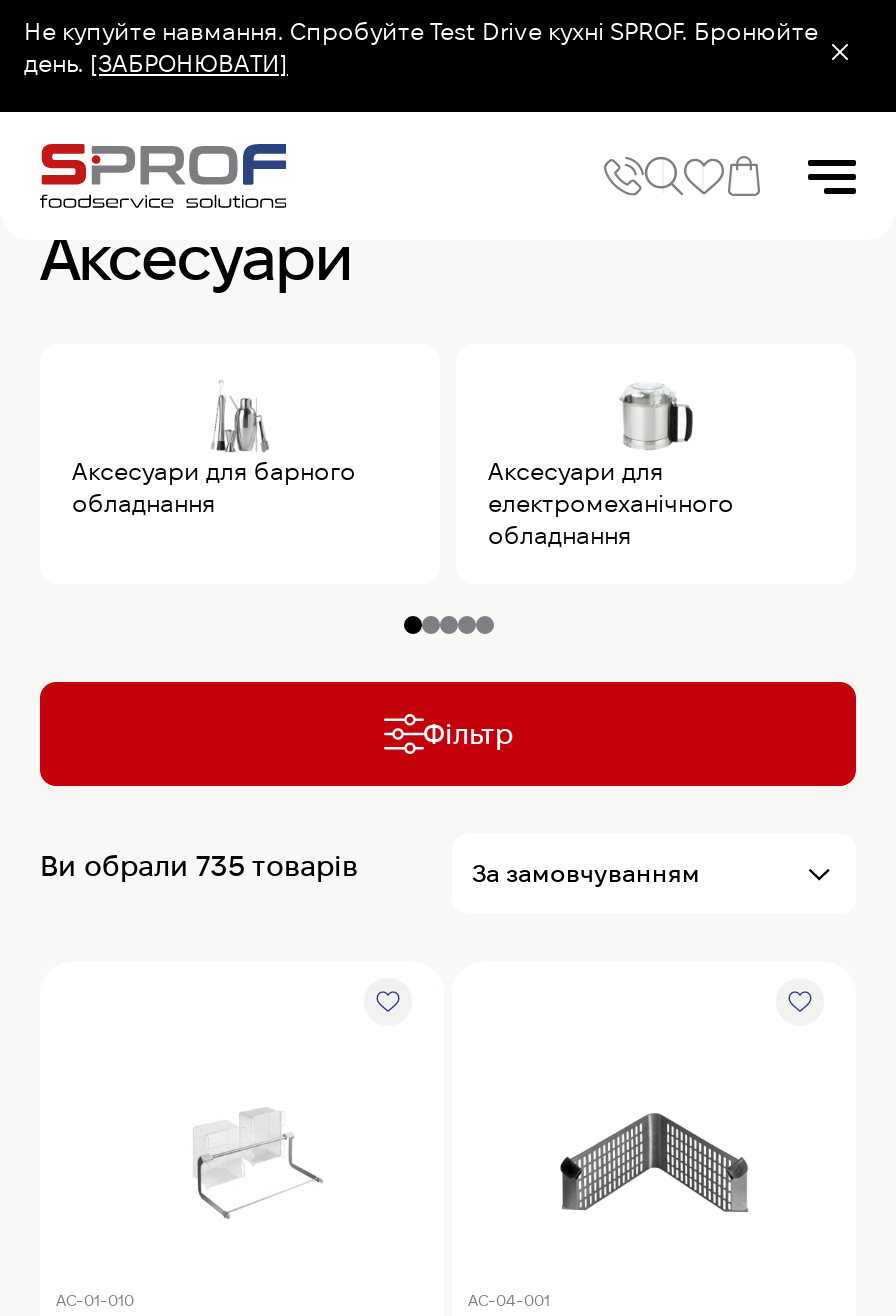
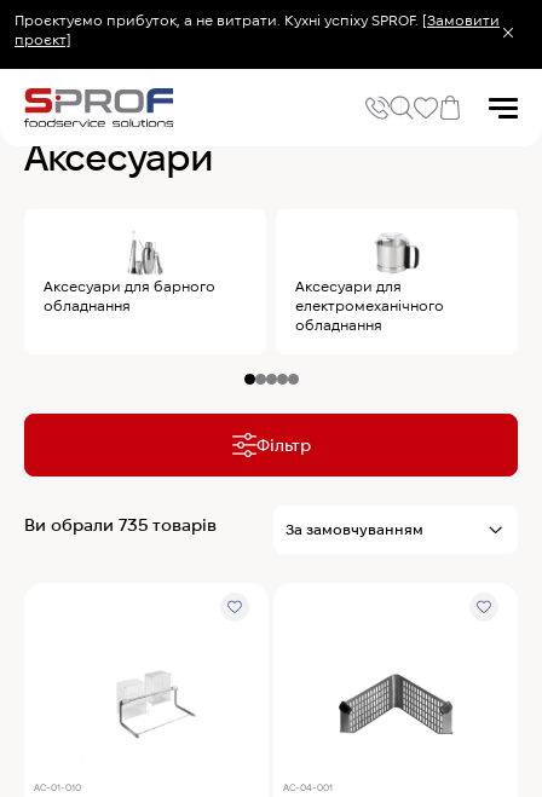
- Не купуйте навмання. Спробуйте Test Drive кухні SPROF. Бронюйте
- день. [ЗАБРОНЮВАТИ]
+ Проєктуємо прибуток, а не витрати. Кухні успіху SPROF. [Замовити
+ проєкт]
